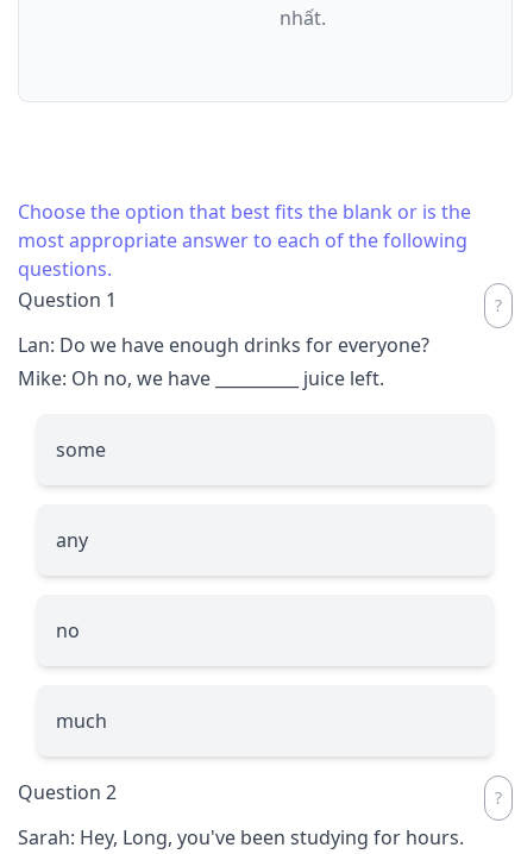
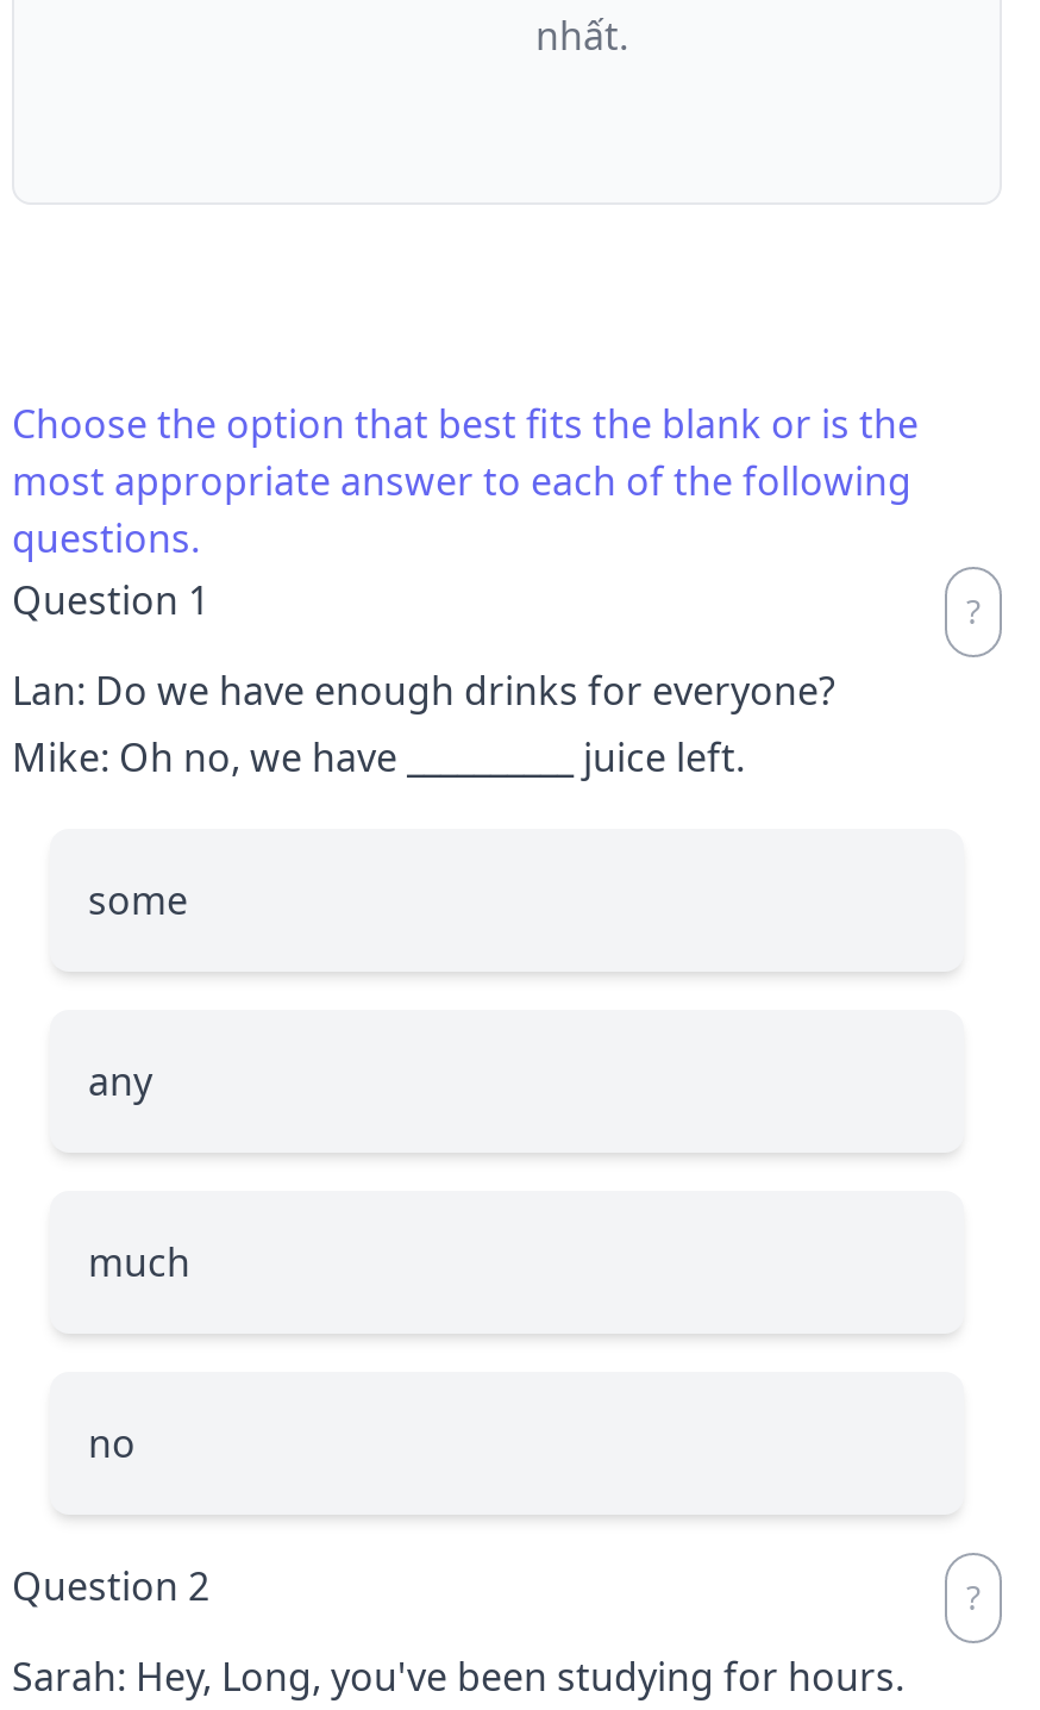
moved down: no

moved up: much
